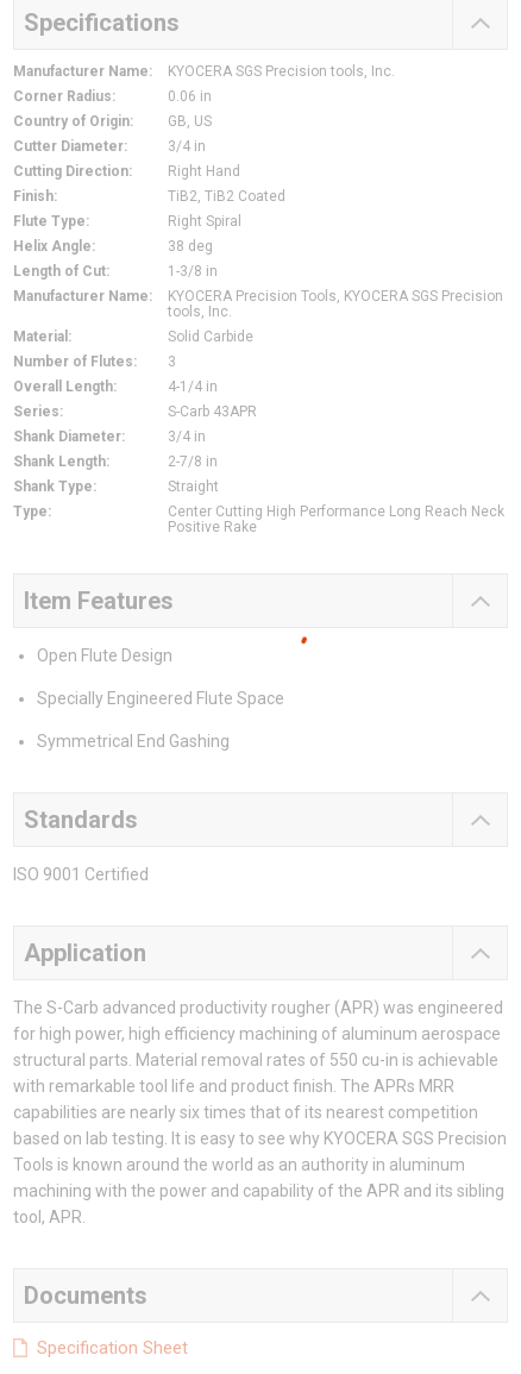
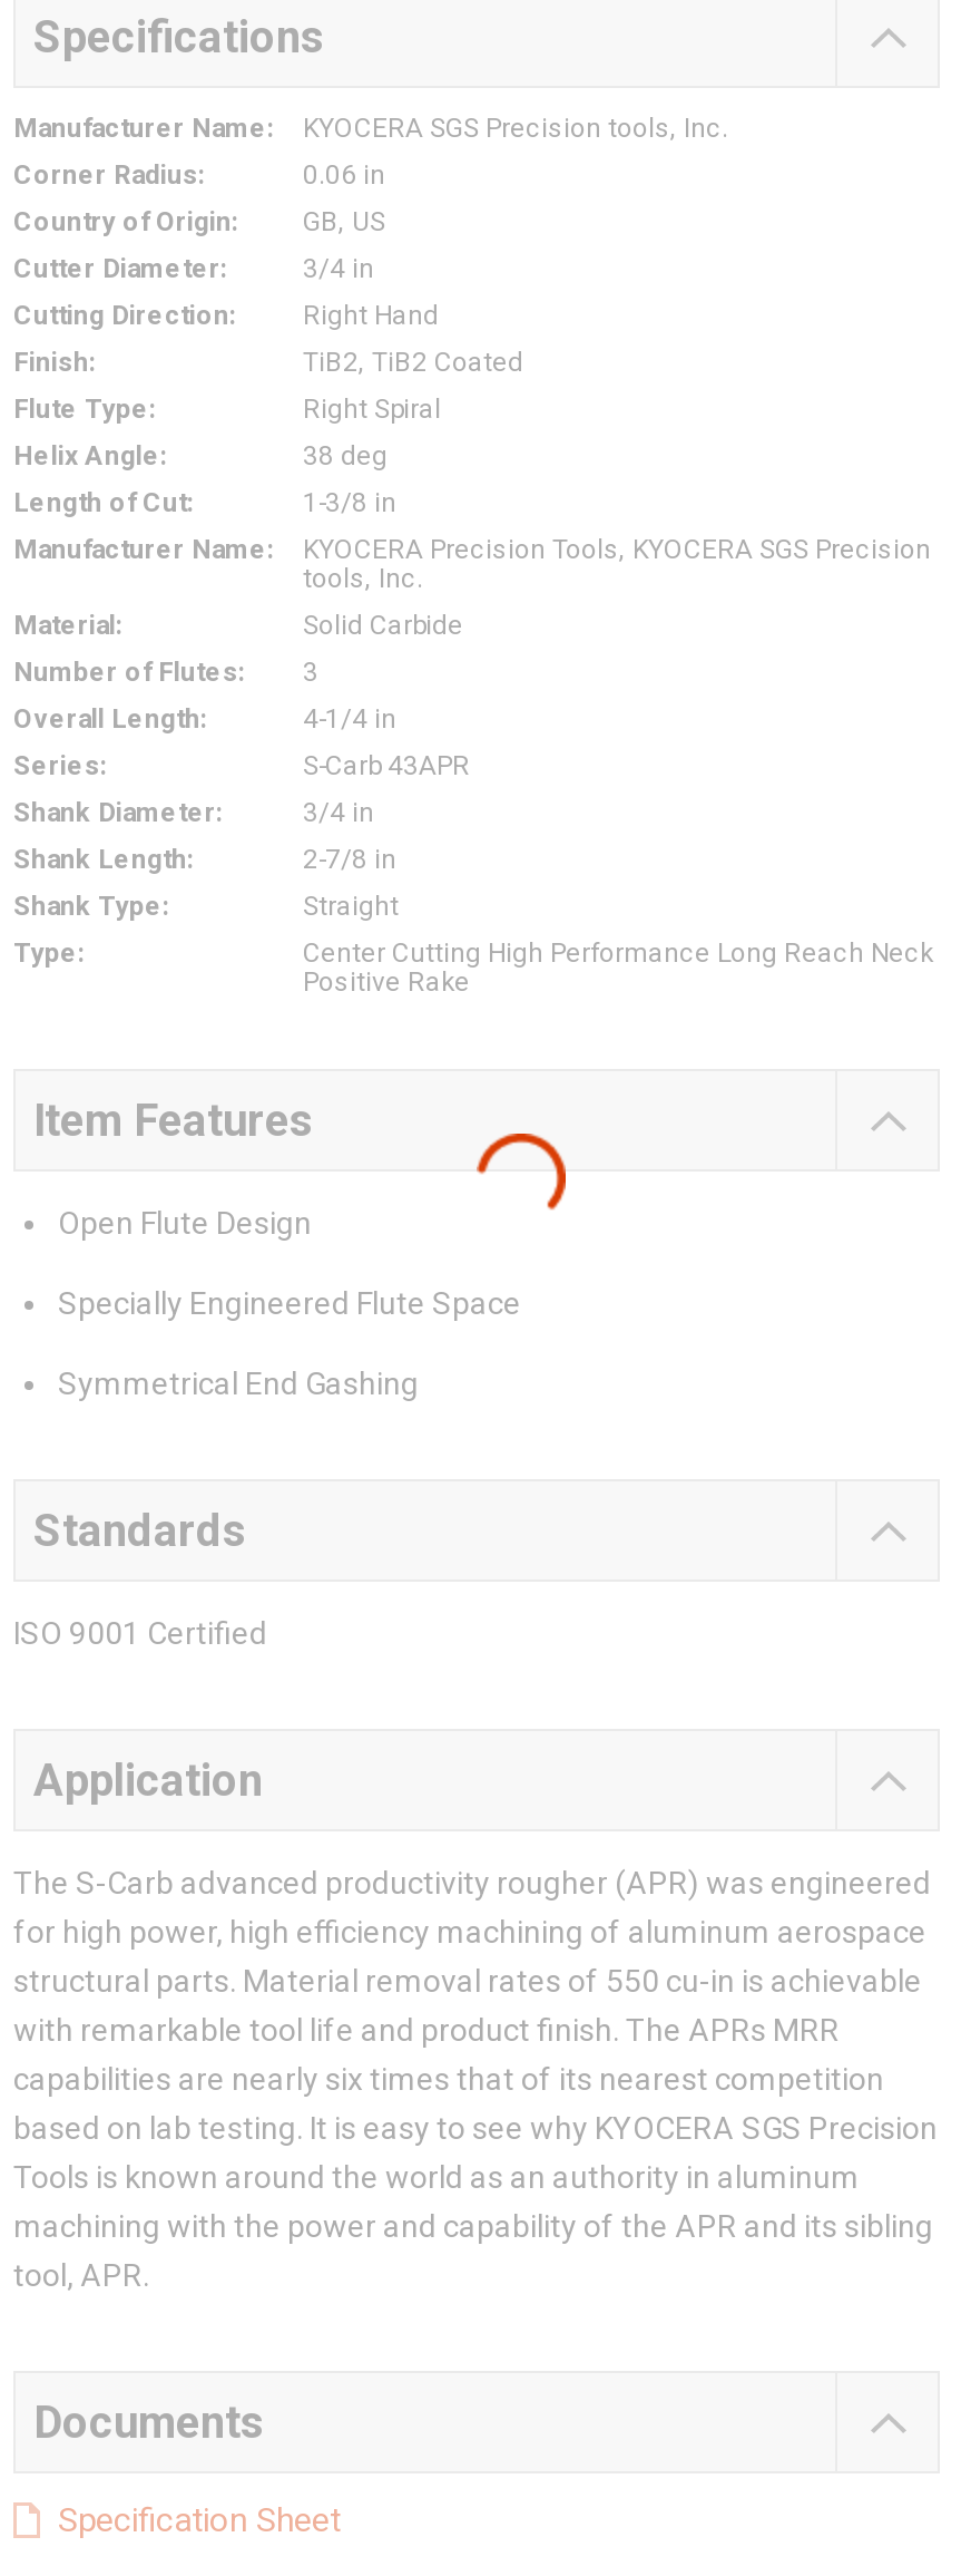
+ [image]
